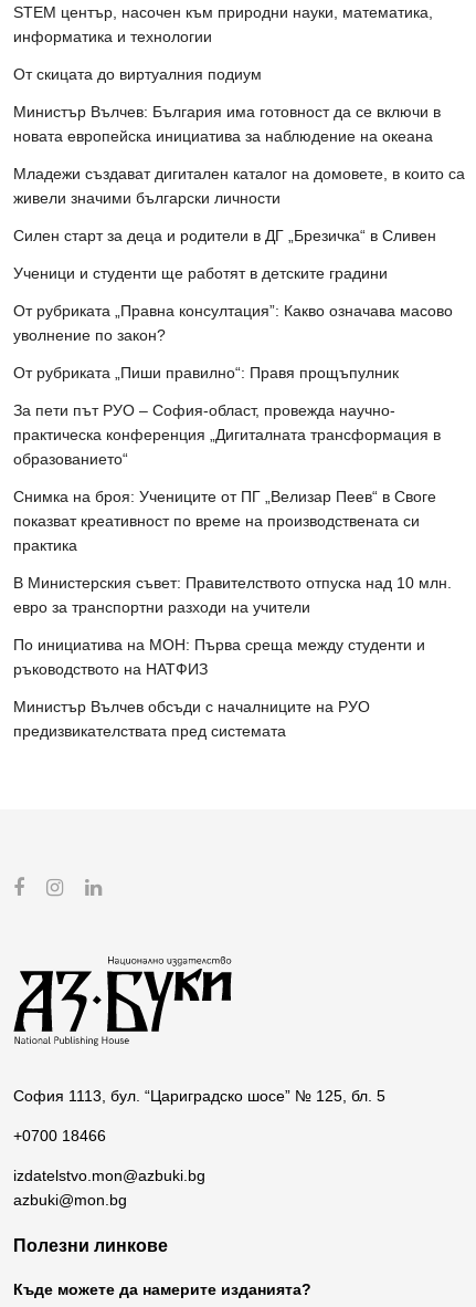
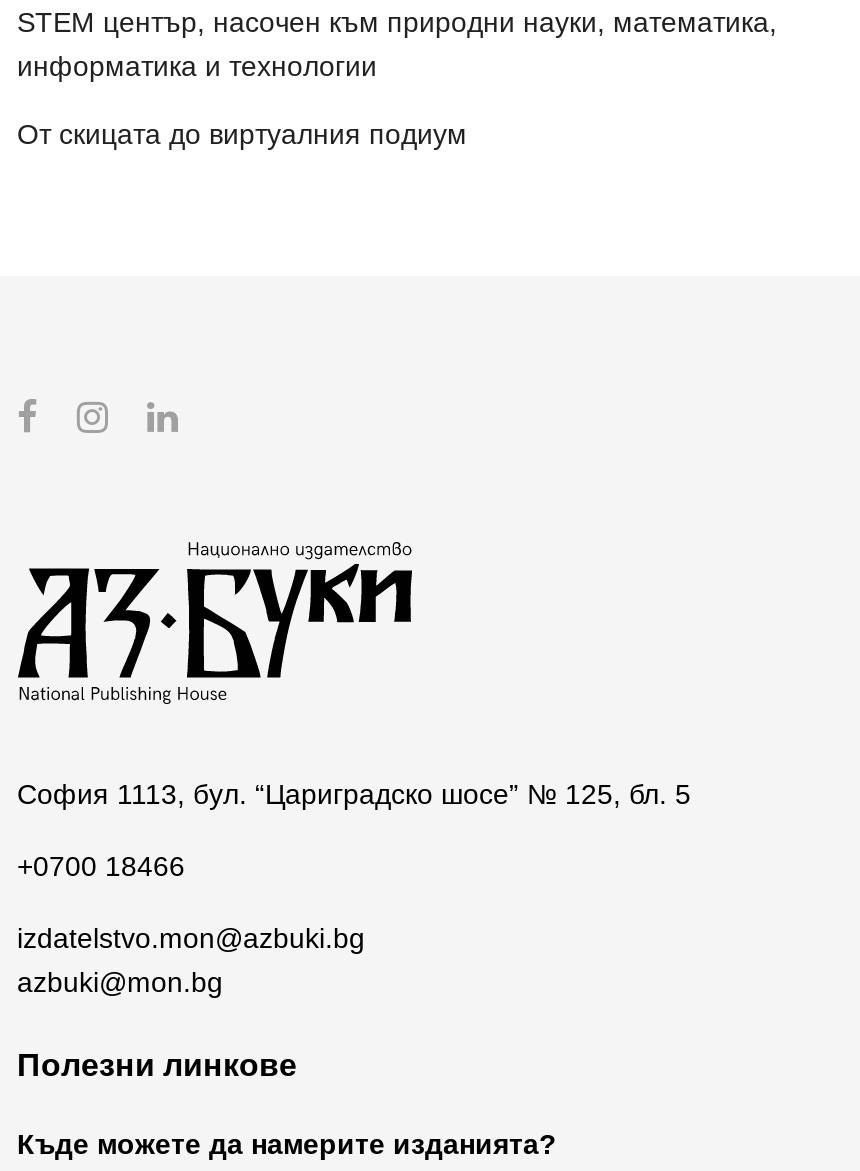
- Министър Вълчев: България има готовност да се включи в
- новата европейска инициатива за наблюдение на океана
- Младежи създават дигитален каталог на домовете, в които са
- живели значими български личности
- Силен старт за деца и родители в ДГ „Брезичка“ в Сливен
- Ученици и студенти ще работят в детските градини
- От рубриката „Правна консултация”: Какво означава масово
- уволнение по закон?
- От рубриката „Пиши правилно“: Правя прощъпулник
- За пети път РУО – София-област, провежда научно-
- практическа конференция „Дигиталната трансформация в
- образованието“
- Снимка на броя: Учениците от ПГ „Велизар Пеев“ в Своге
- показват креативност по време на производствената си
- практика
- В Министерския съвет: Правителството отпуска над 10 млн.
- евро за транспортни разходи на учители
- По инициатива на МОН: Първа среща между студенти и
- ръководството на НАТФИЗ
- Министър Вълчев обсъди с началниците на РУО
- предизвикателствата пред системата
